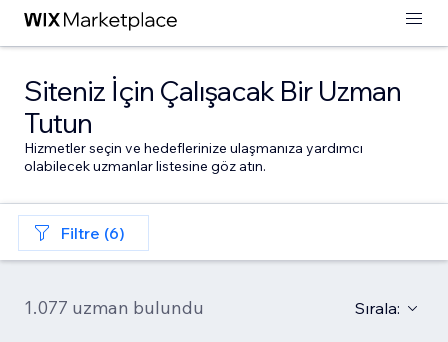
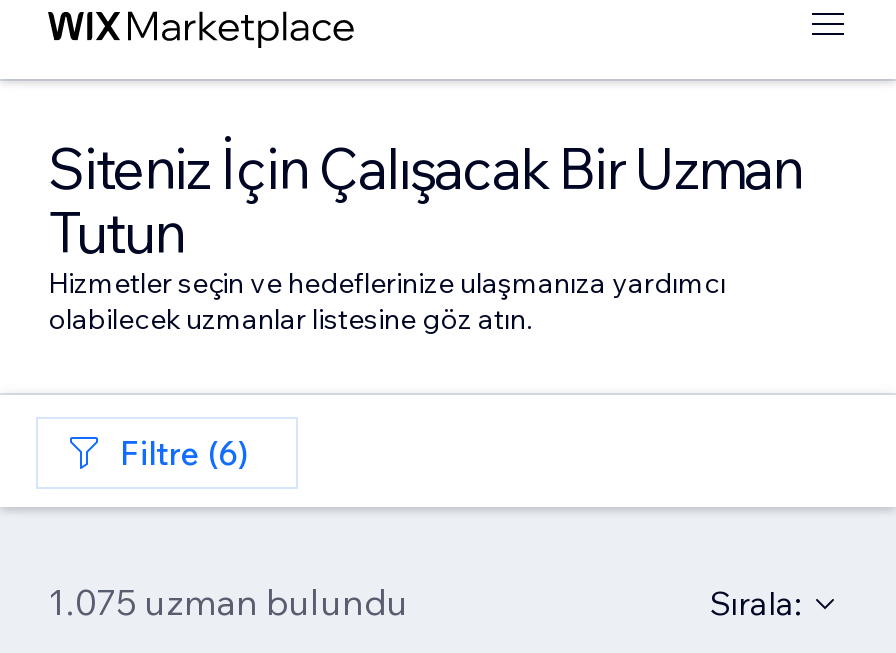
- 1.077 uzman bulundu
+ 1.075 uzman bulundu
